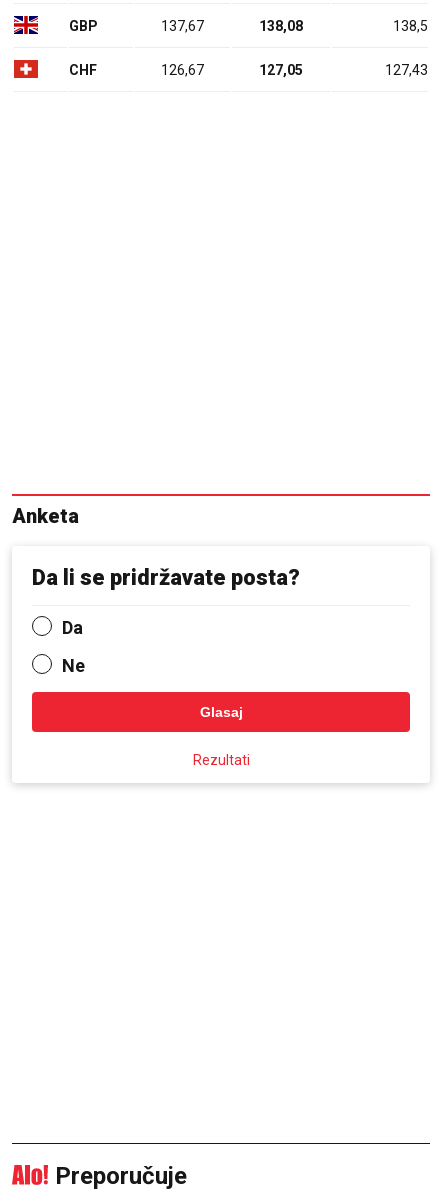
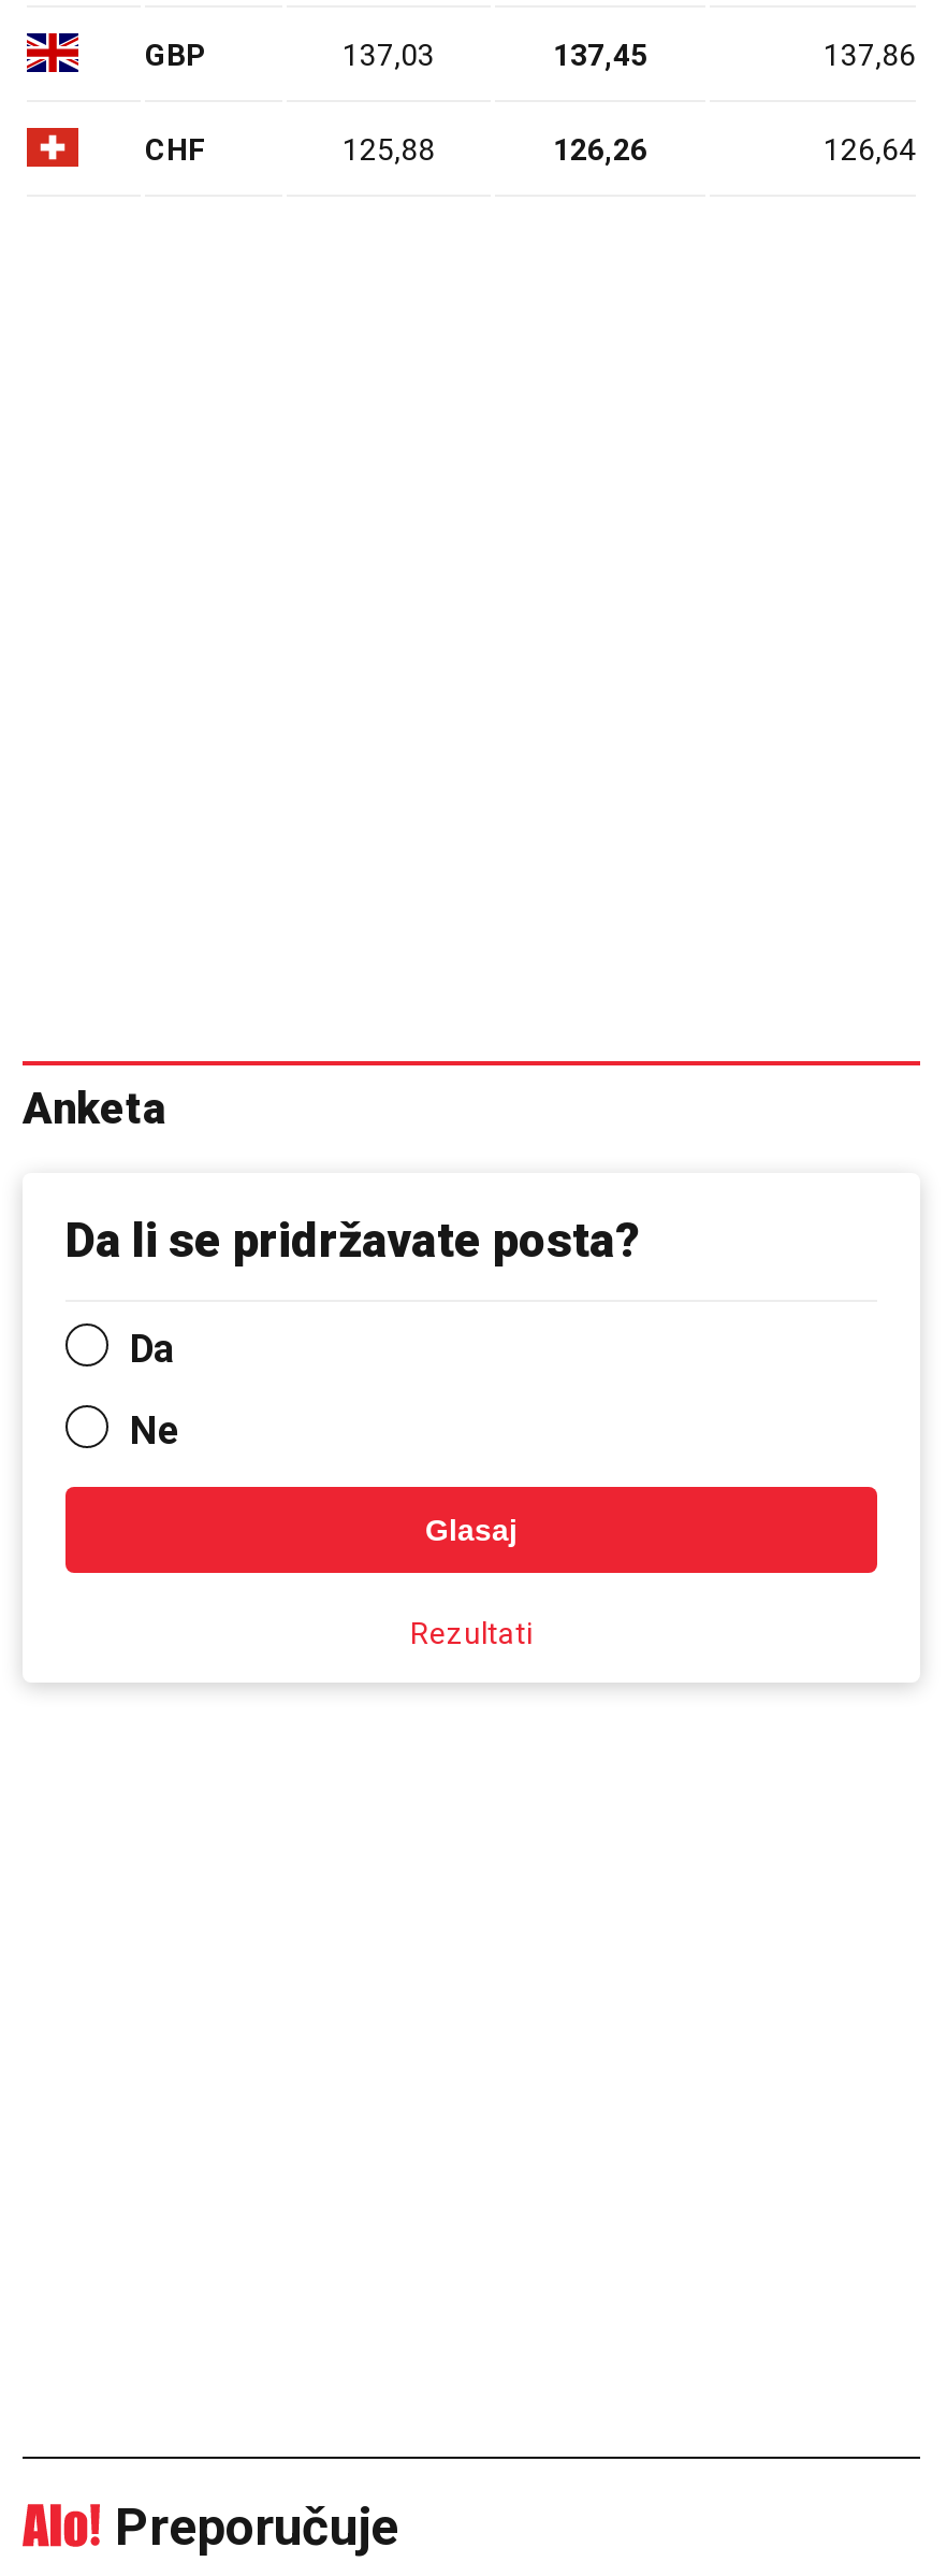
- 137,67
+ 137,03

- 138,08
+ 137,45

- 138,5
+ 137,86

- 126,67
+ 125,88

- 127,05
+ 126,26

- 127,43
+ 126,64
